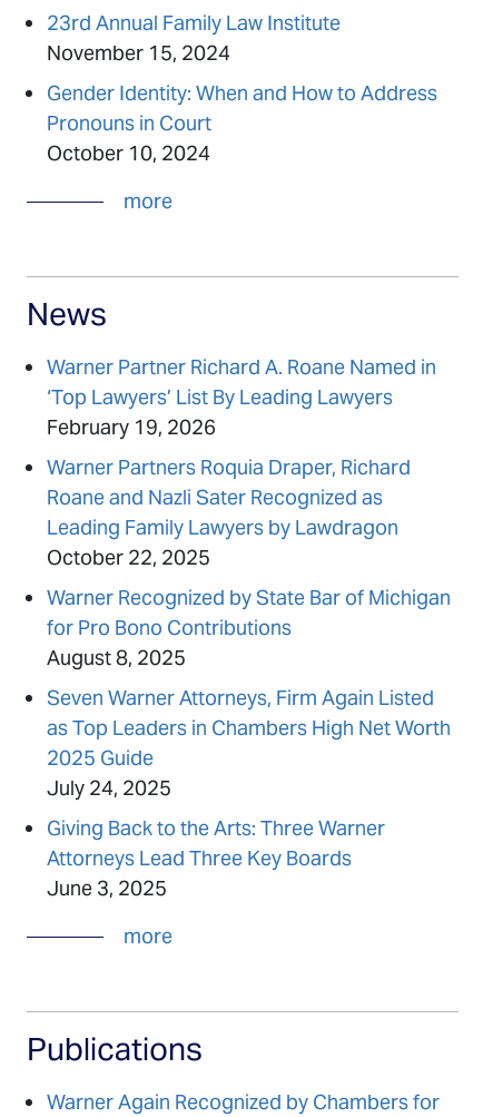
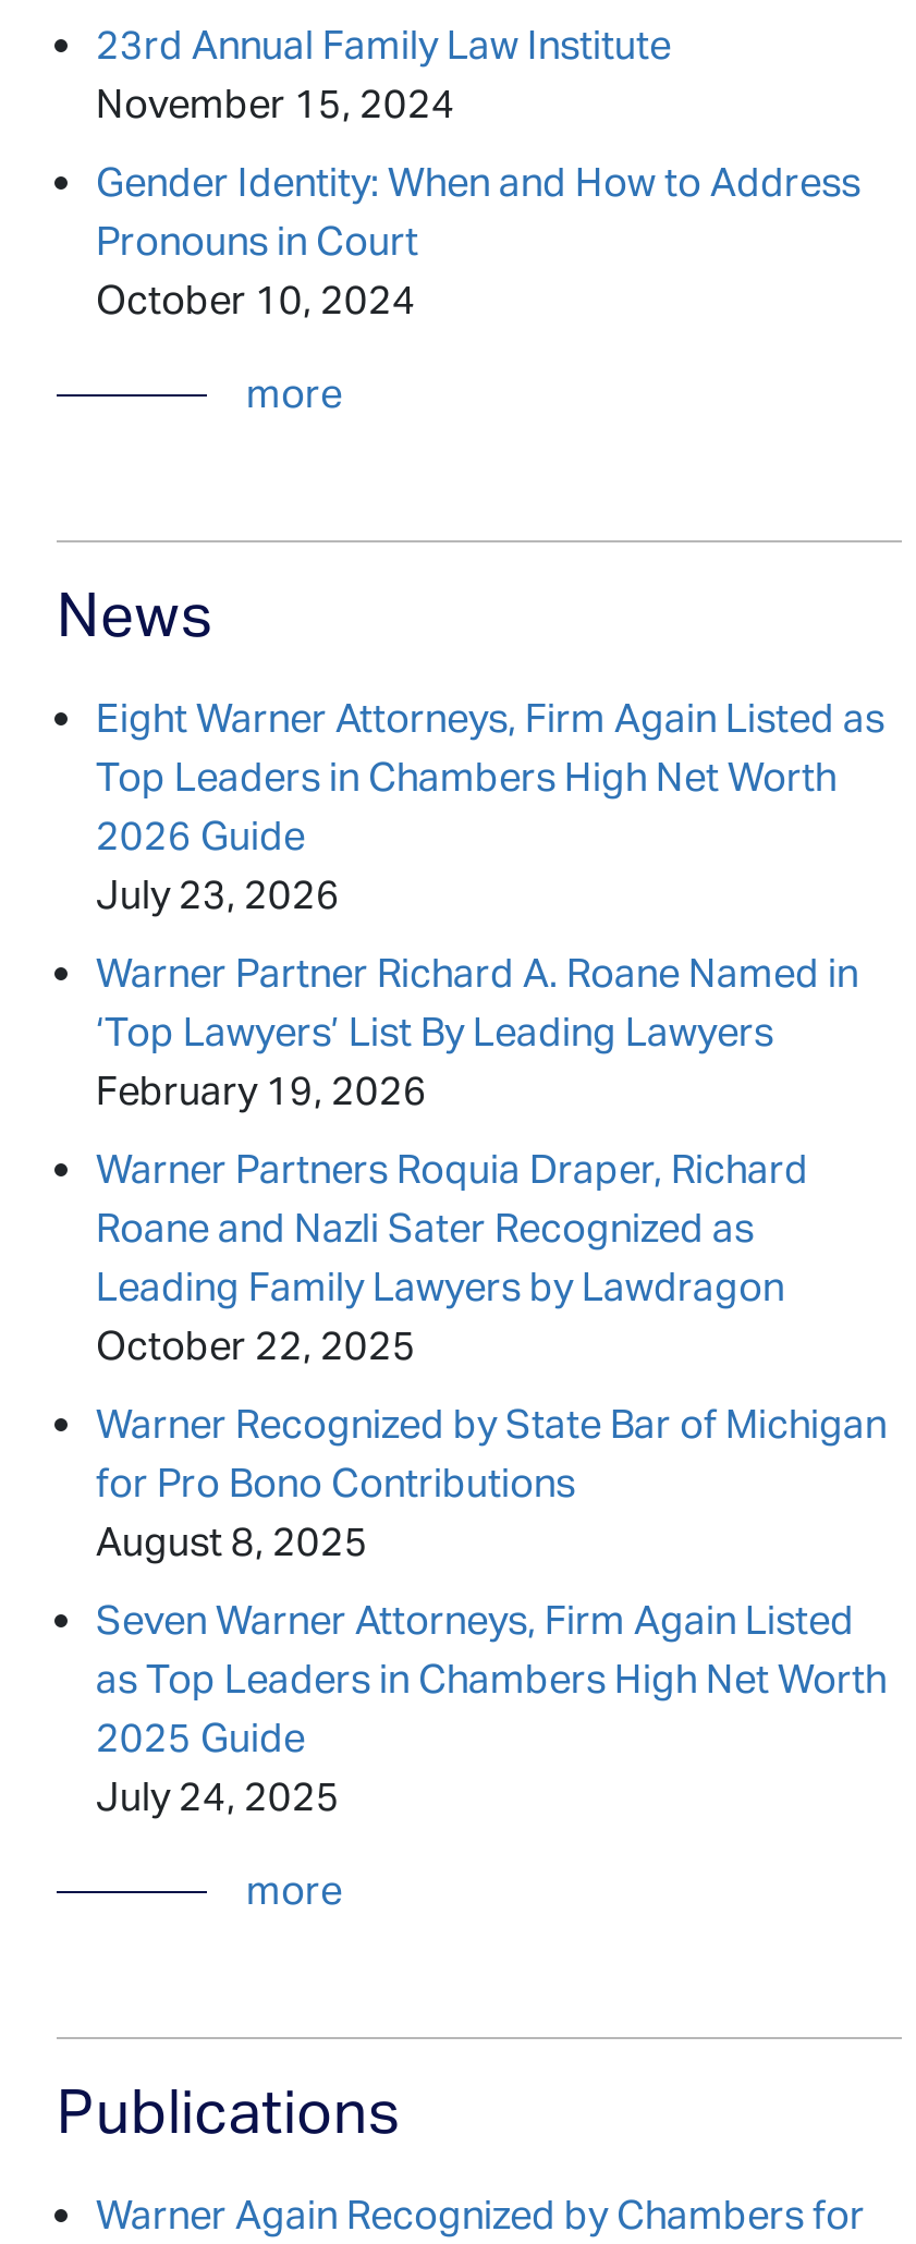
+ Eight Warner Attorneys, Firm Again Listed as
+ Top Leaders in Chambers High Net Worth
+ 2026 Guide
+ July 23, 2026

moved down: Warner Partner Richard A. Roane Named in | ‘Top Lawyers’ List By Leading Lawyers | February 19, 2026 | ... | 2025 Guide | July 24, 2025

- Giving Back to the Arts: Three Warner
- Attorneys Lead Three Key Boards
- June 3, 2025
